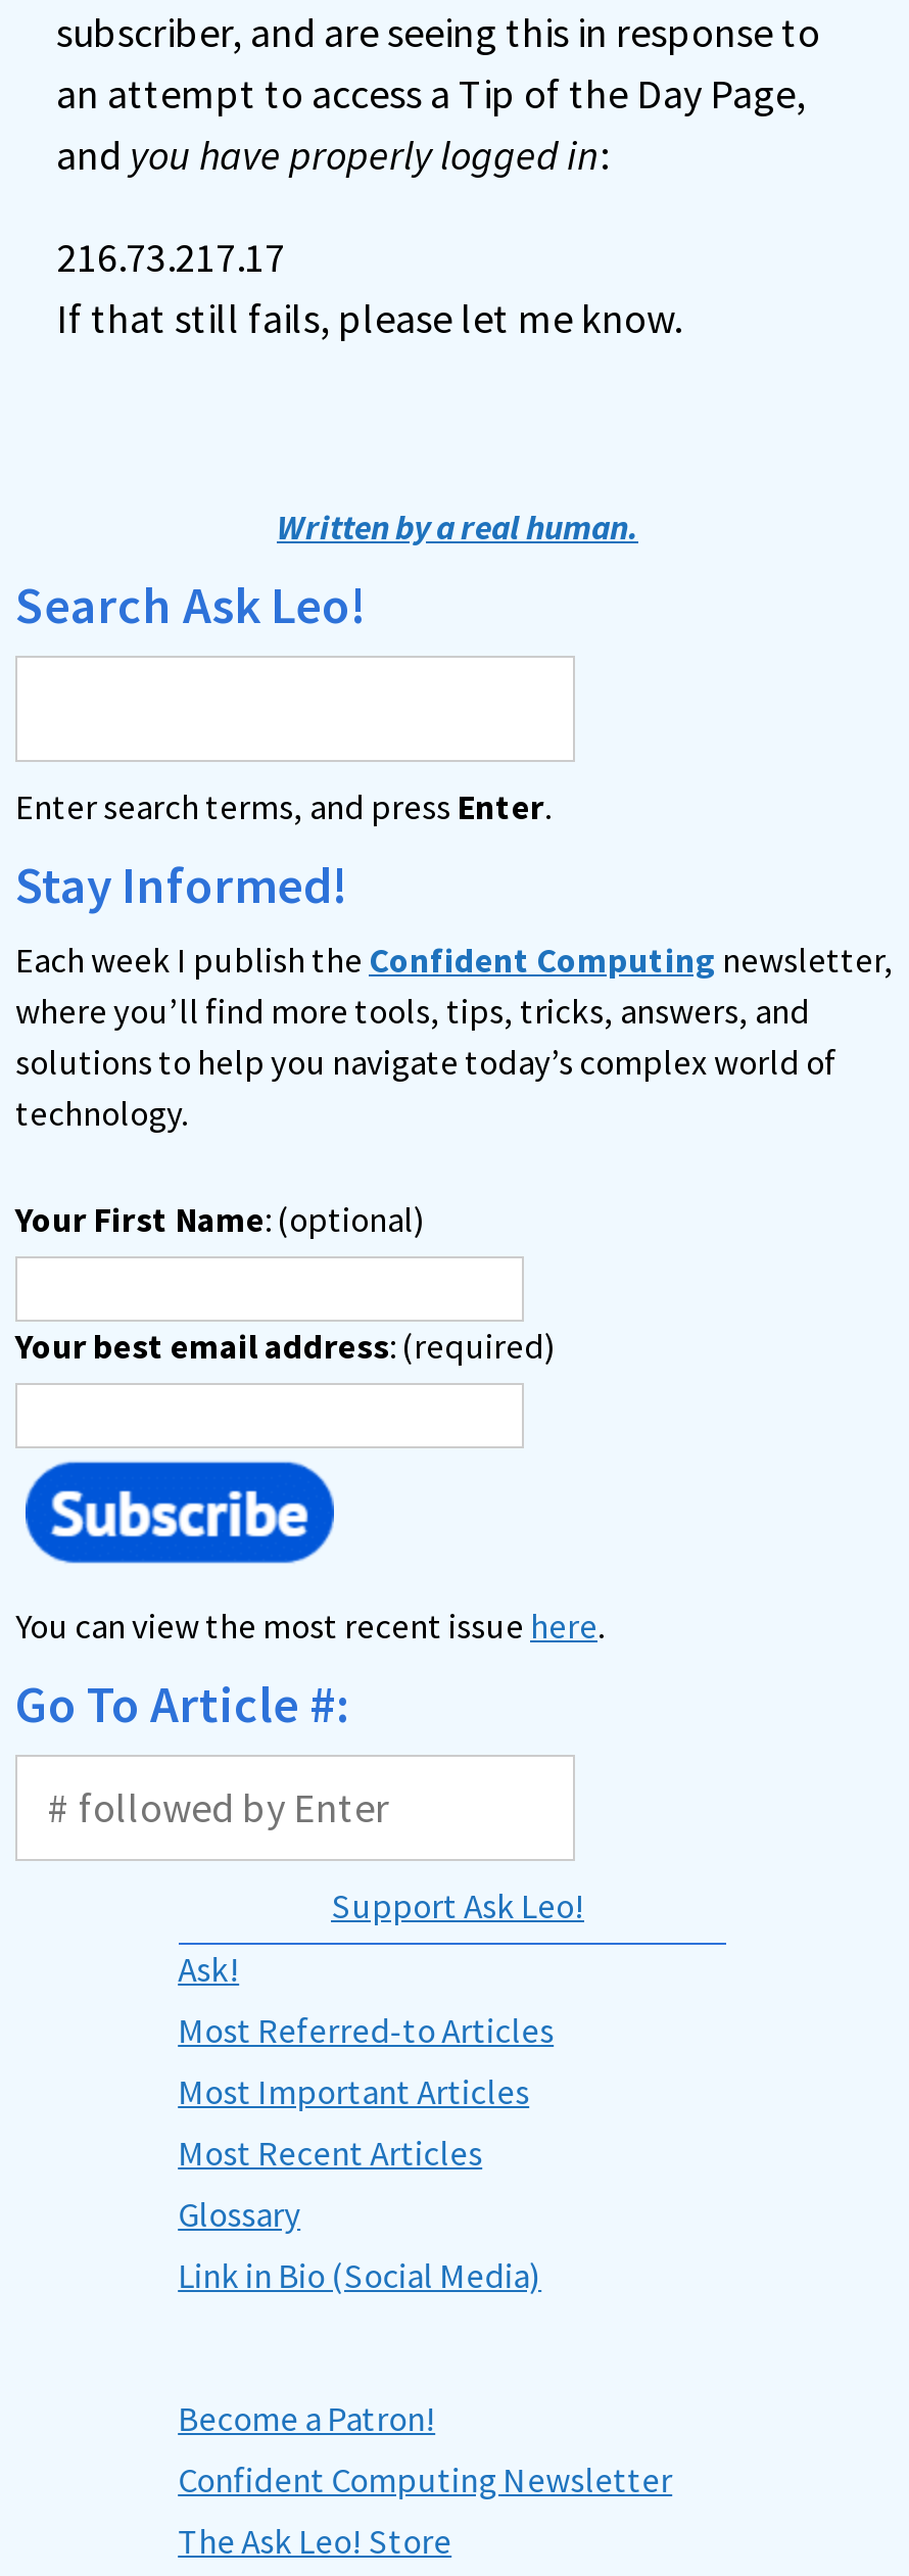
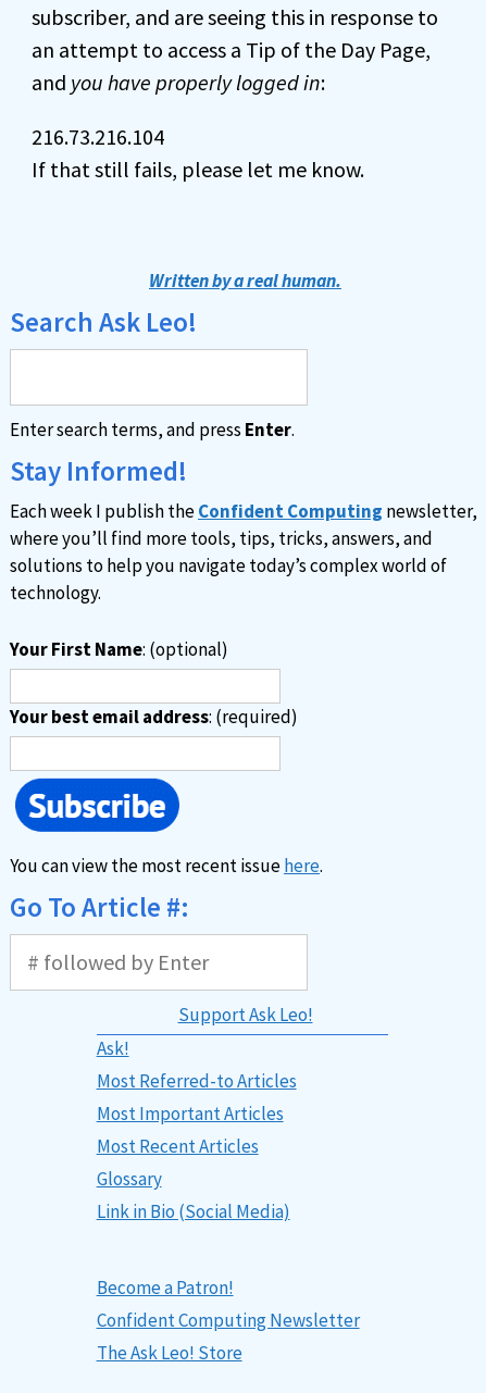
- 216.73.217.17
+ 216.73.216.104
